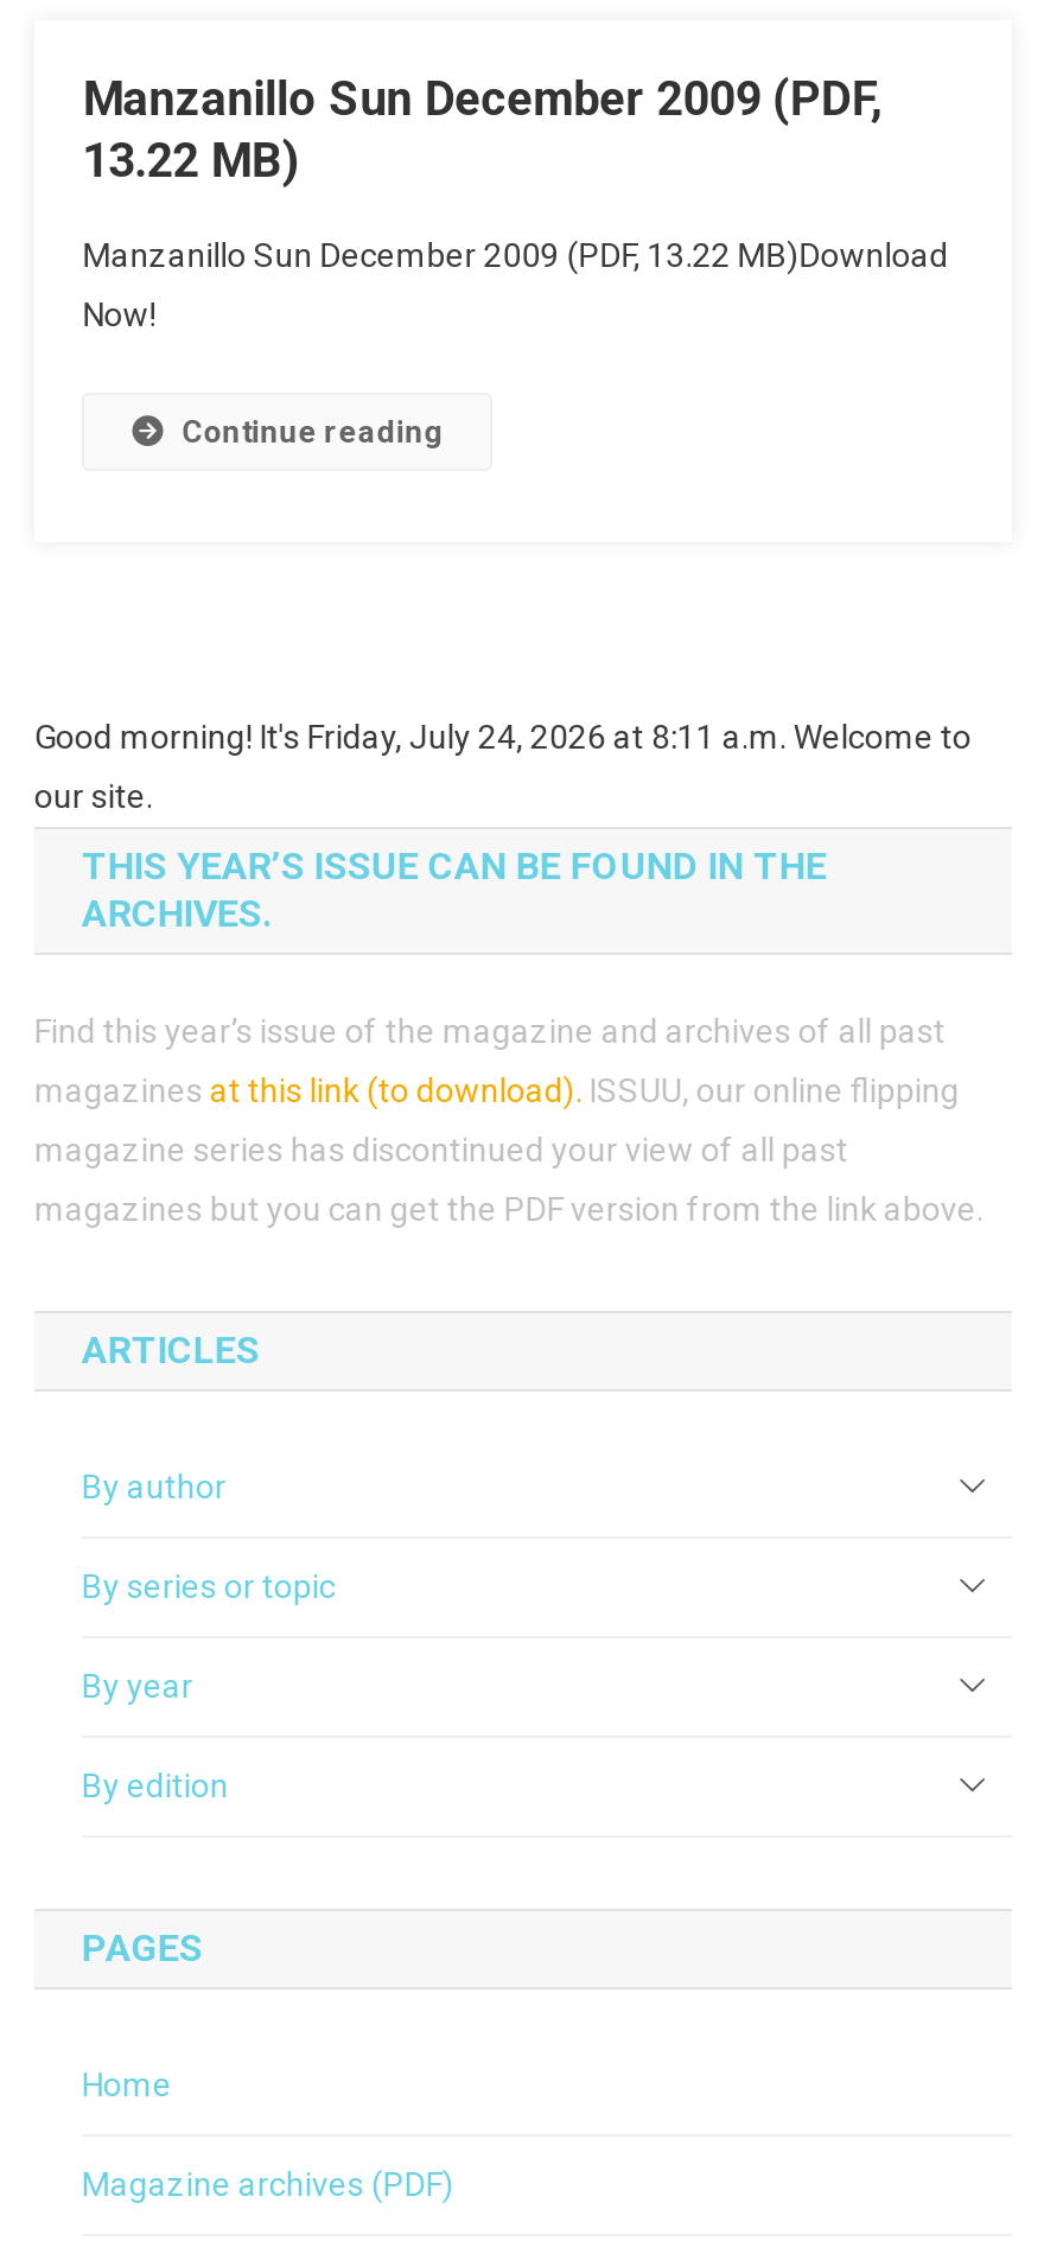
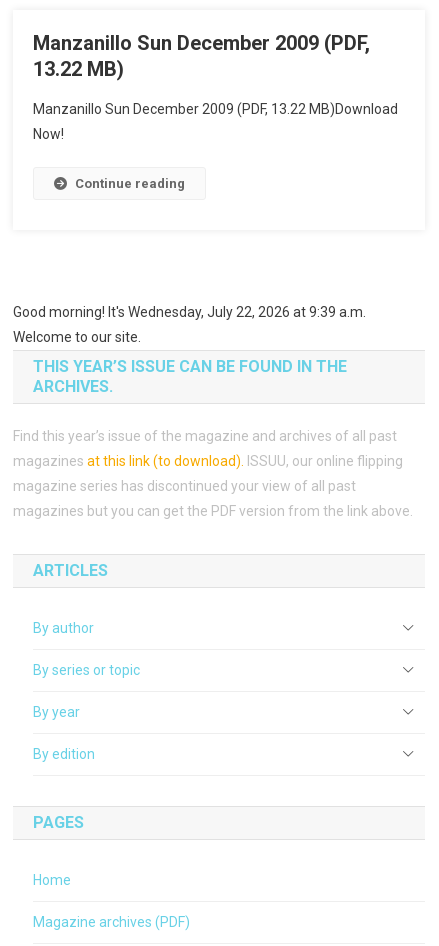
- Good morning! It's Friday, July 24, 2026 at 8:11 a.m. Welcome to
+ Good morning! It's Wednesday, July 22, 2026 at 9:39 a.m.

- our site.
+ Welcome to our site.
